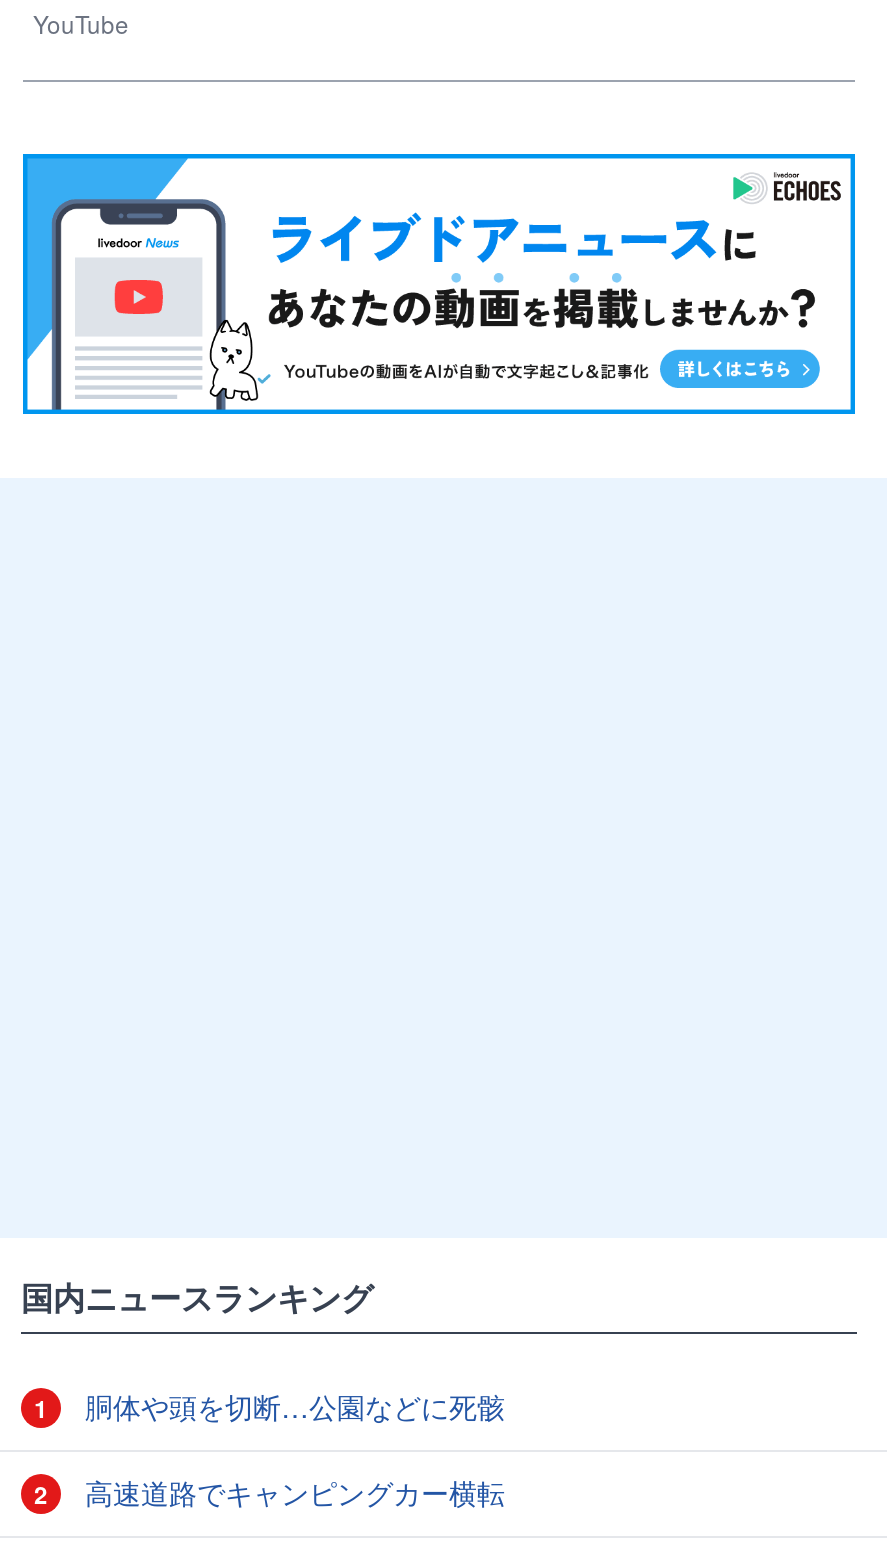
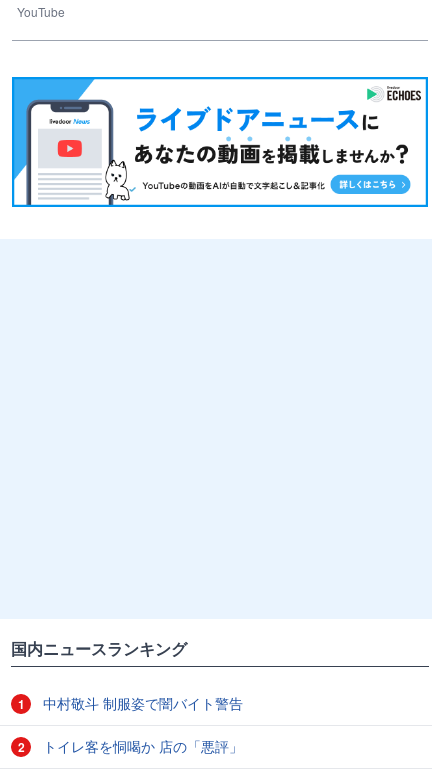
- 胴体や頭を切断…公園などに死骸
+ 中村敬斗 制服姿で闇バイト警告

- 高速道路でキャンピングカー横転
+ トイレ客を恫喝か 店の「悪評」
